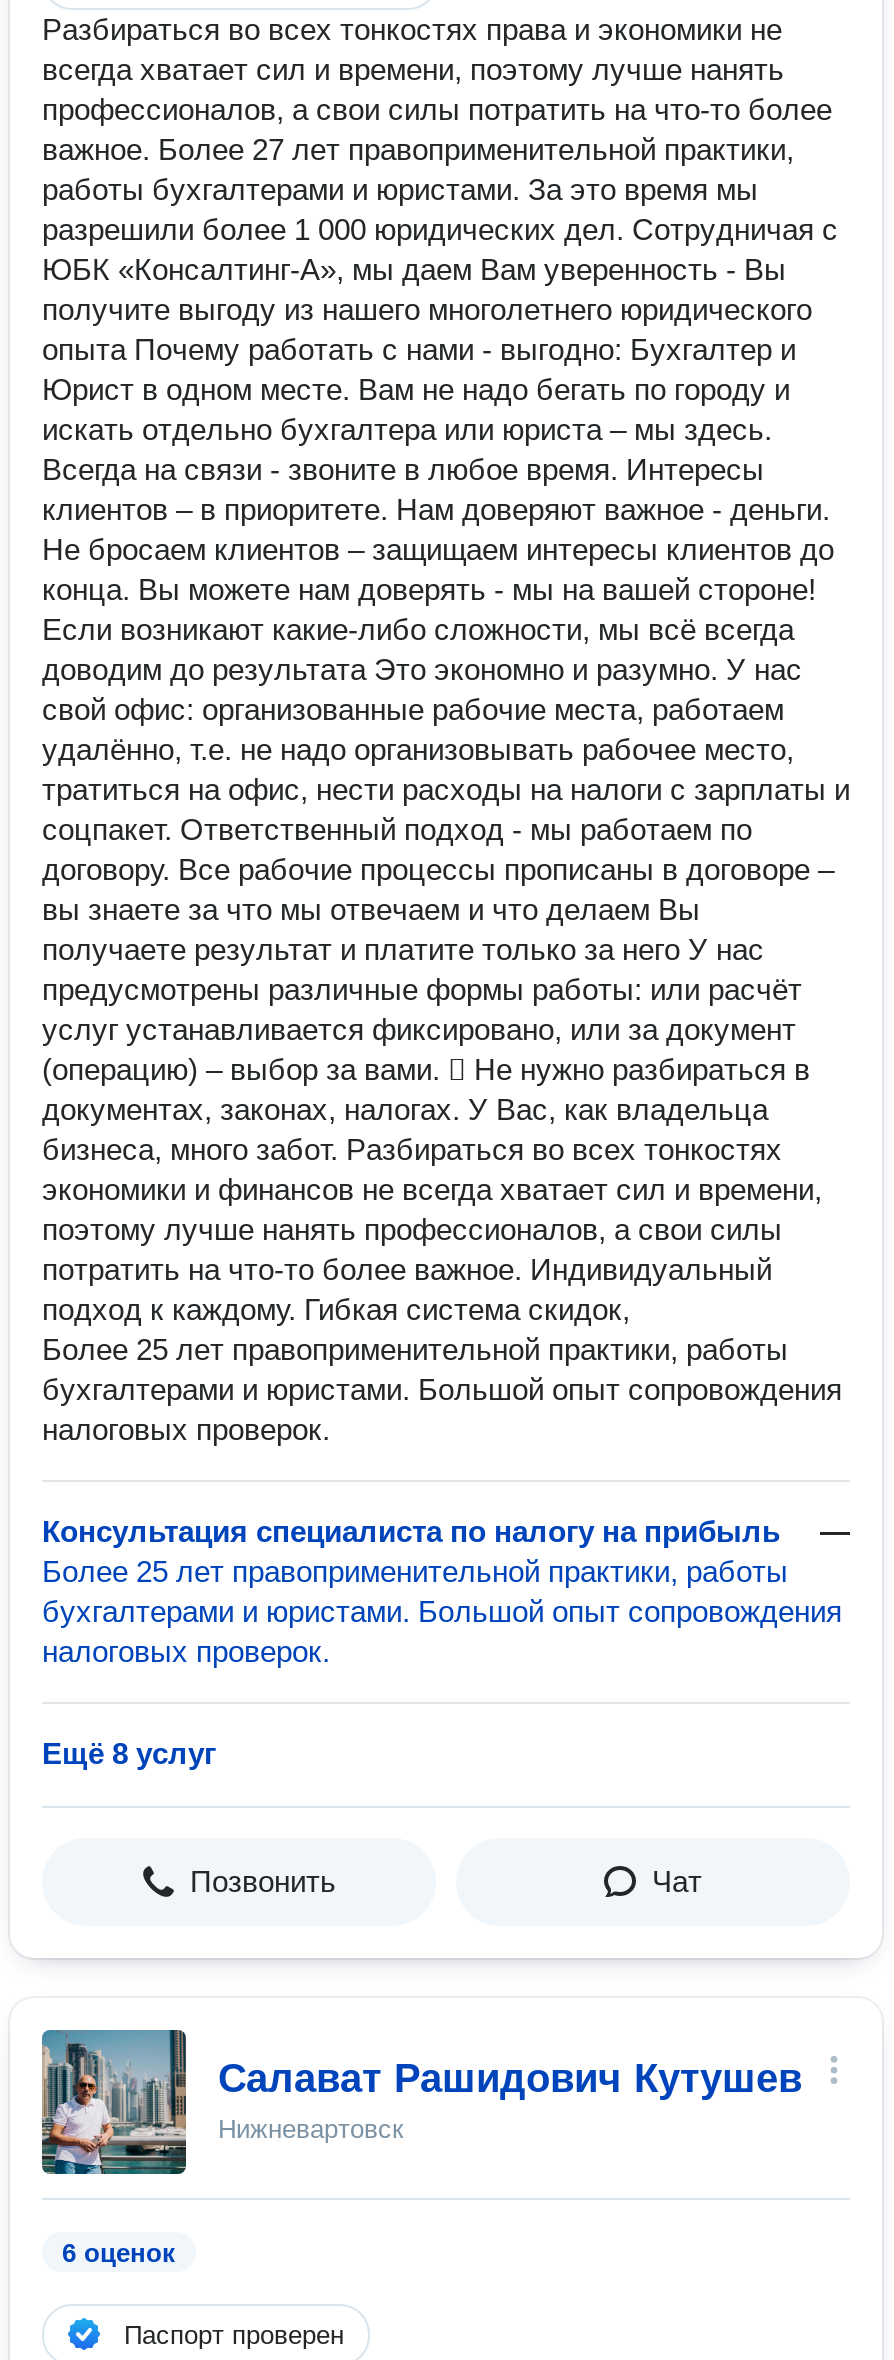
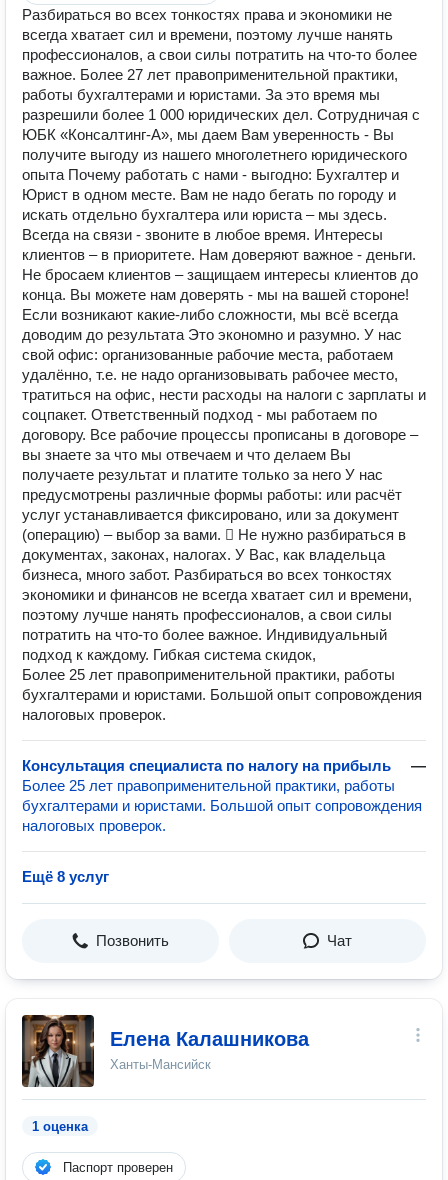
- [image]
- Салават Рашидович Кутушев
- Нижневартовск
+ [image]
+ Елена Калашникова
+ Ханты-Мансийск

- 6 оценок
+ 1 оценка
